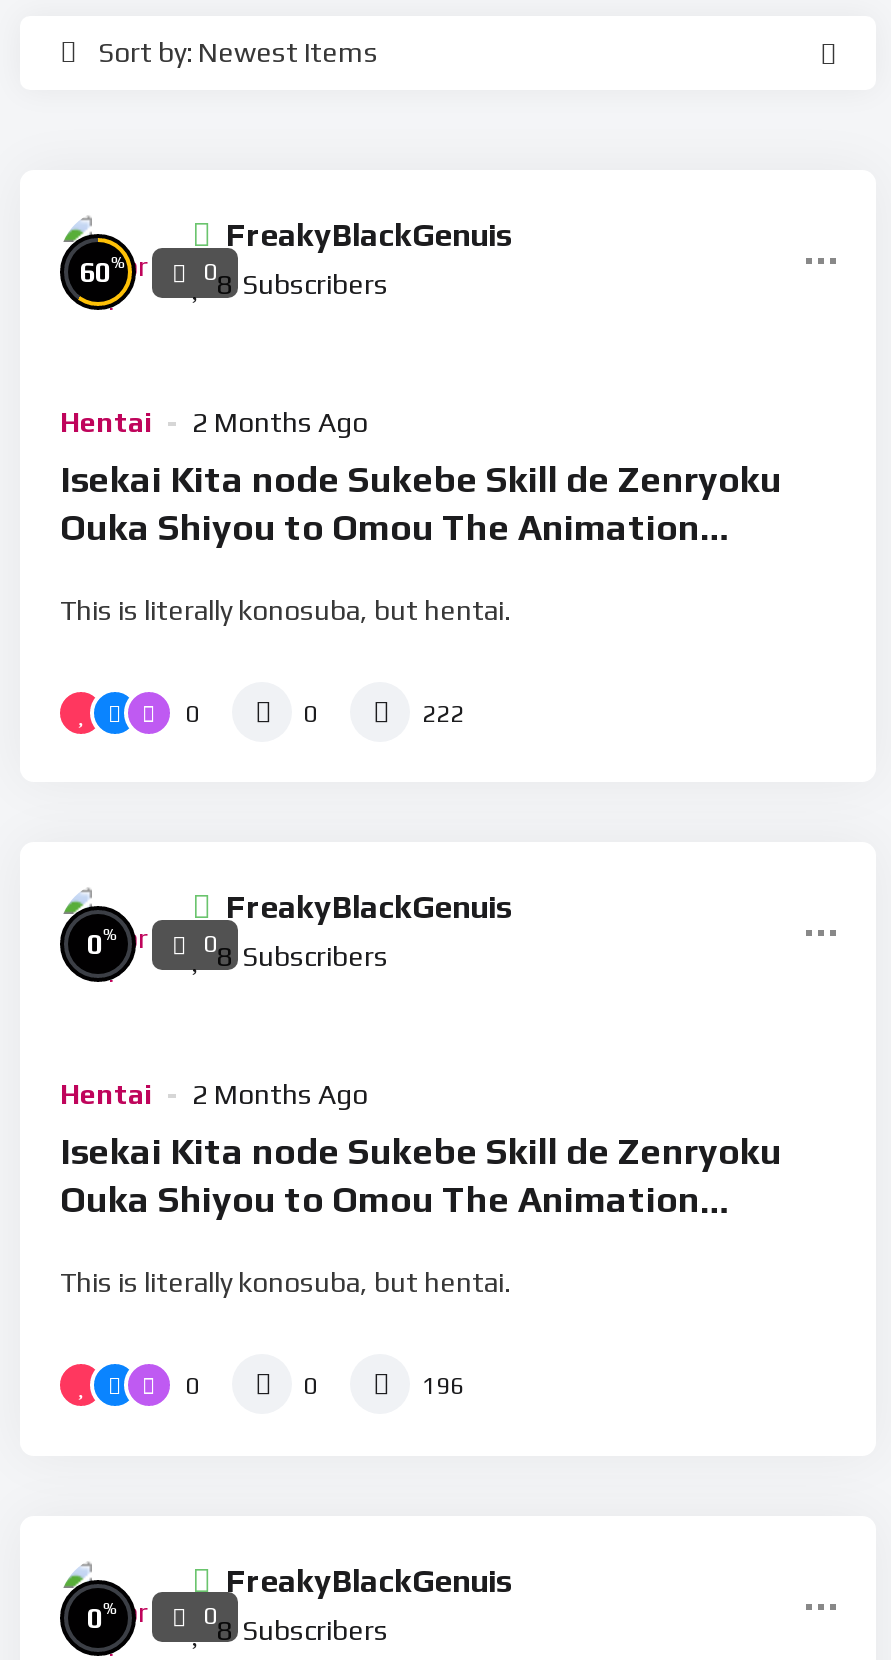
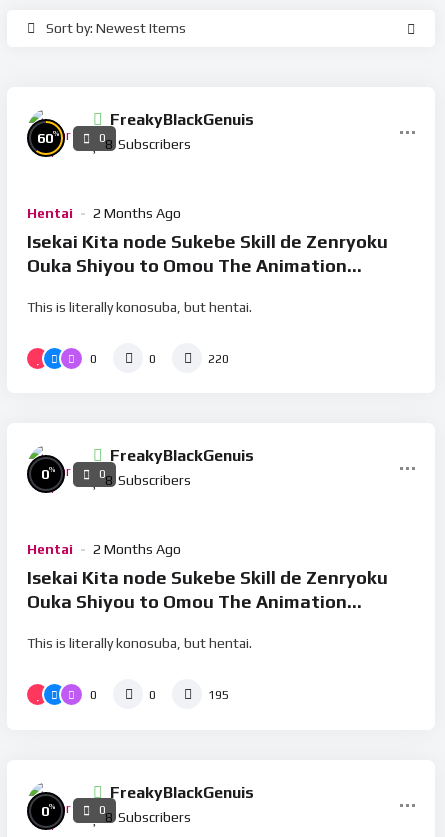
- 222
+ 220

- 196
+ 195
